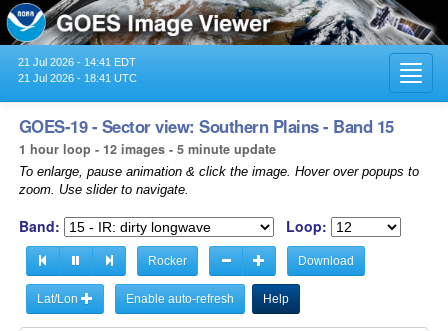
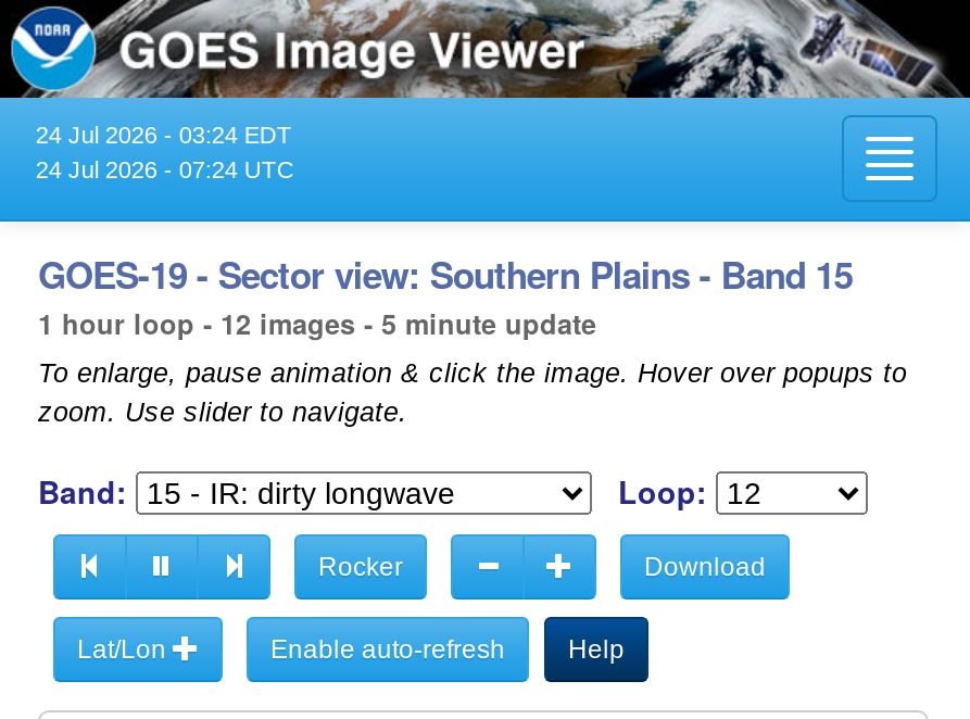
- 21 Jul 2026 - 14:41 EDT
+ 24 Jul 2026 - 03:24 EDT

- 21 Jul 2026 - 18:41 UTC
+ 24 Jul 2026 - 07:24 UTC
